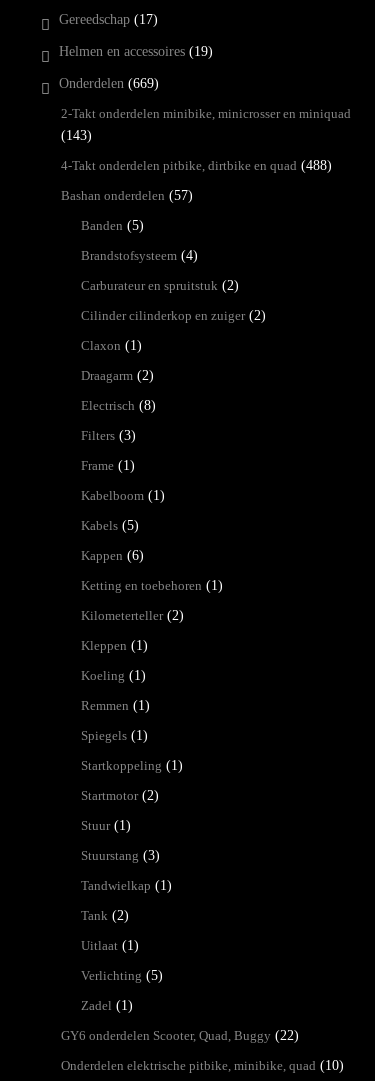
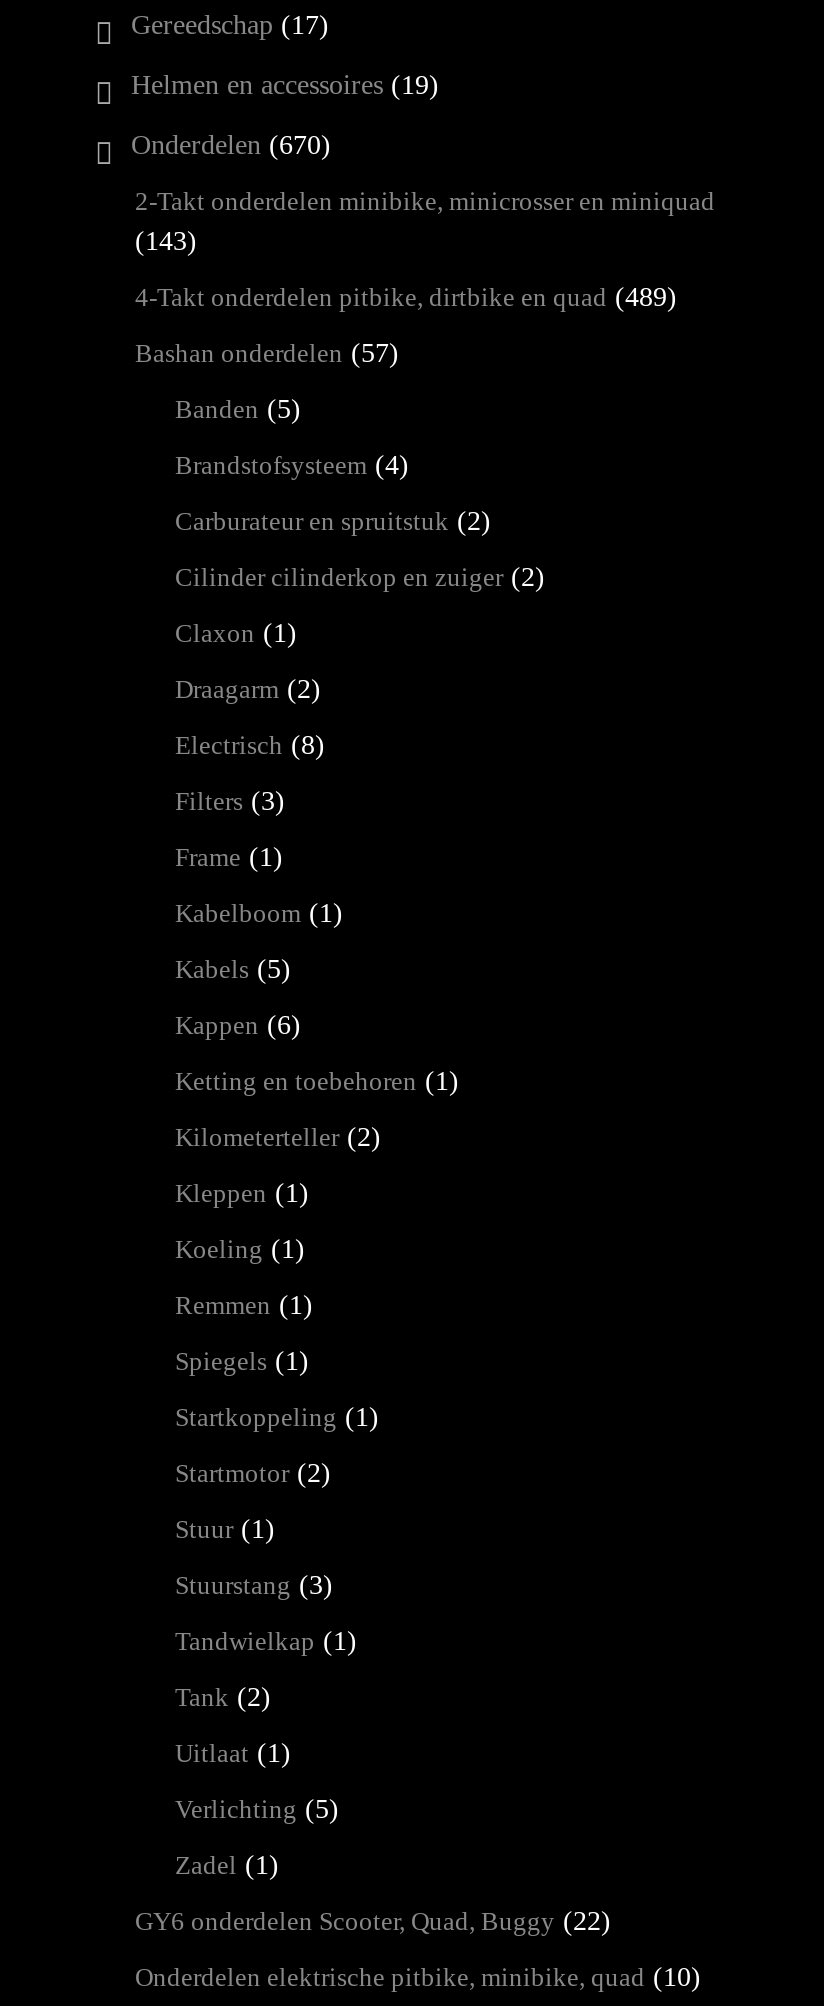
- Onderdelen (669)
+ Onderdelen (670)

- 4-Takt onderdelen pitbike, dirtbike en quad (488)
+ 4-Takt onderdelen pitbike, dirtbike en quad (489)
